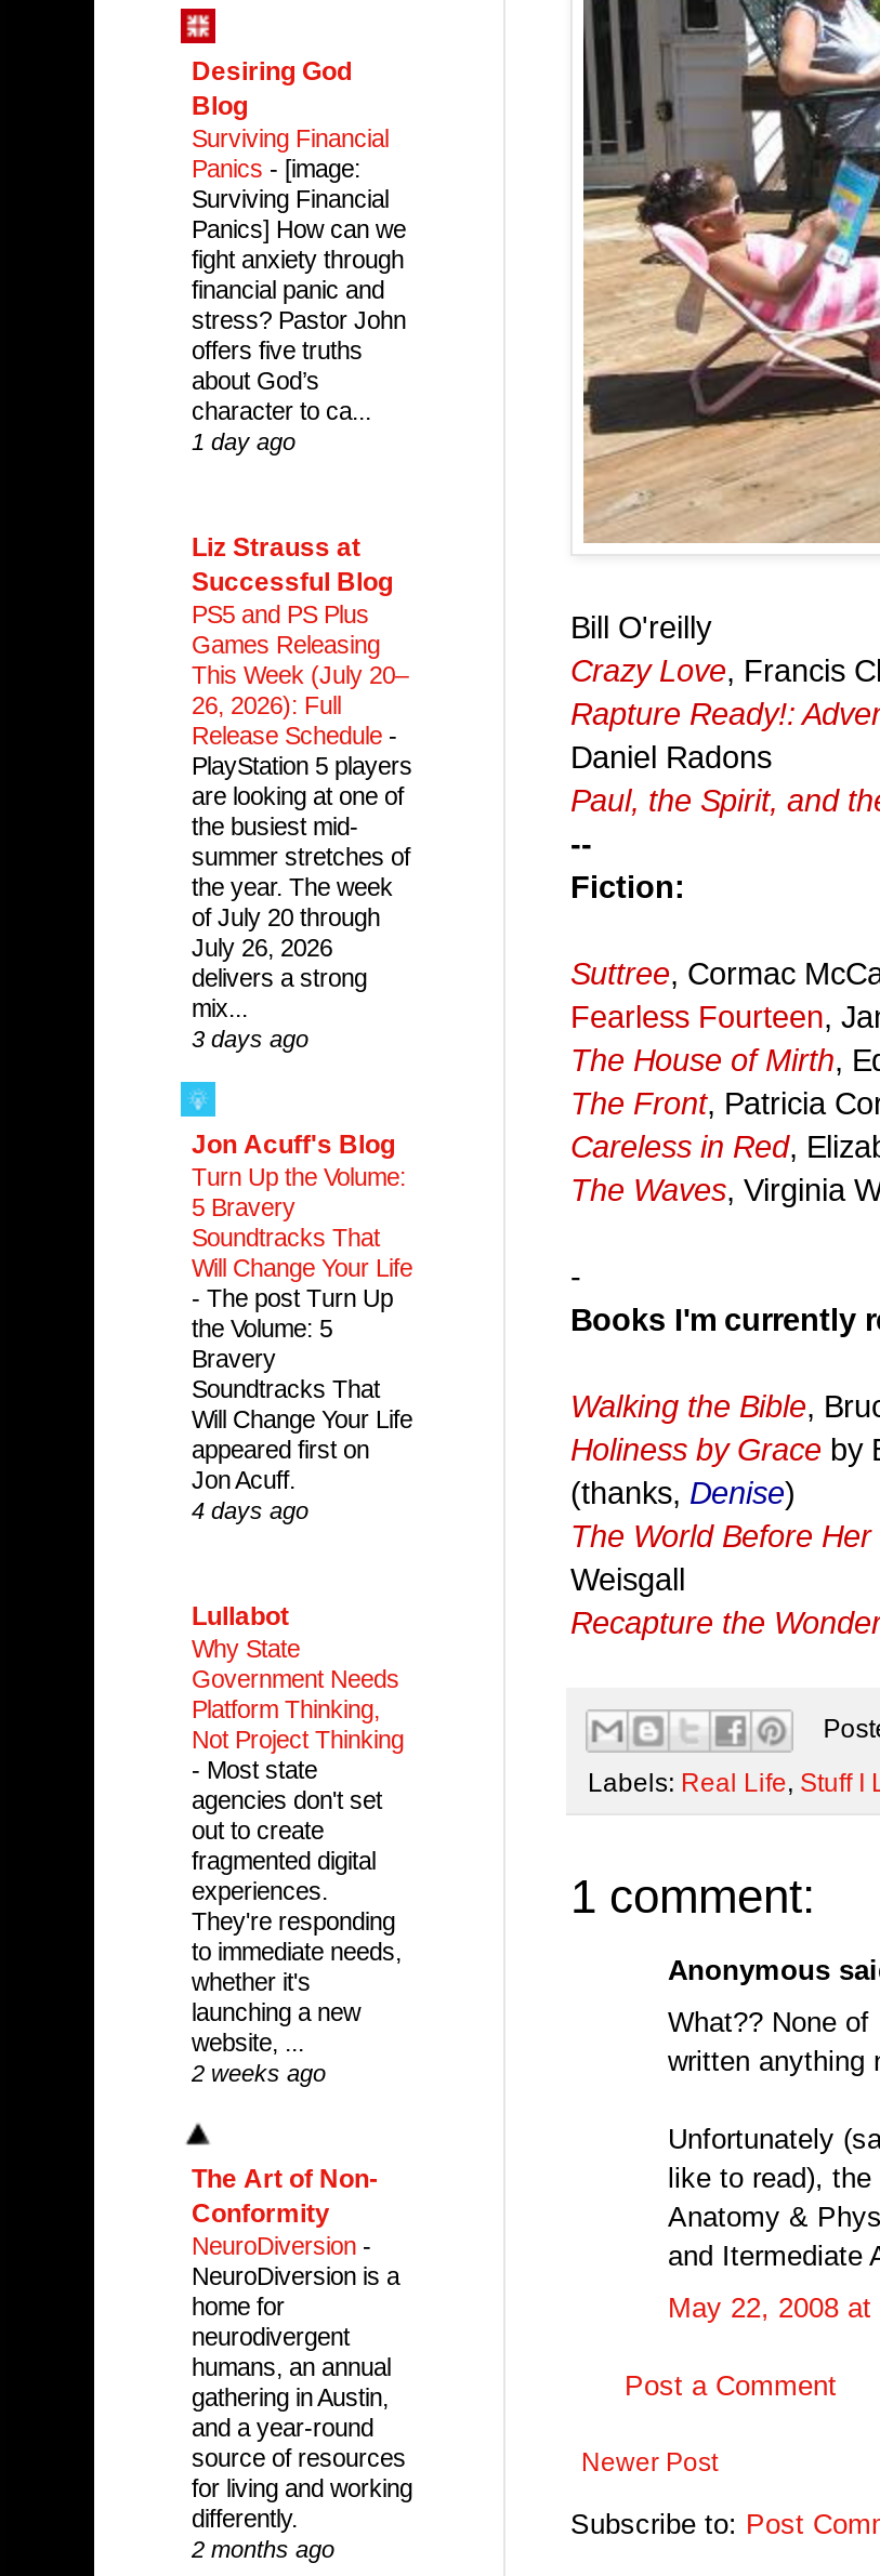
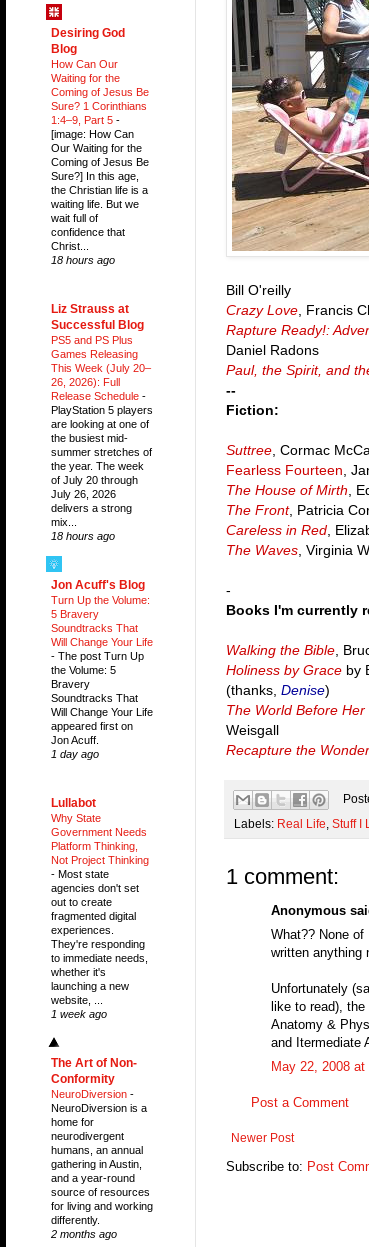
- Surviving Financial
- Panics - [image:
- Surviving Financial
- Panics] How can we
- fight anxiety through
- financial panic and
- stress? Pastor John
- offers five truths
- about God’s
- character to ca...
- 1 day ago
+ How Can Our
+ Waiting for the
+ Coming of Jesus Be
+ Sure? 1 Corinthians
+ 1:4–9, Part 5 -
+ [image: How Can
+ Our Waiting for the
+ Coming of Jesus Be
+ Sure?] In this age,
+ the Christian life is a
+ waiting life. But we
+ wait full of
+ confidence that
+ Christ...
+ 18 hours ago

- 3 days ago
+ 18 hours ago

- 4 days ago
+ 1 day ago

- 2 weeks ago
+ 1 week ago
